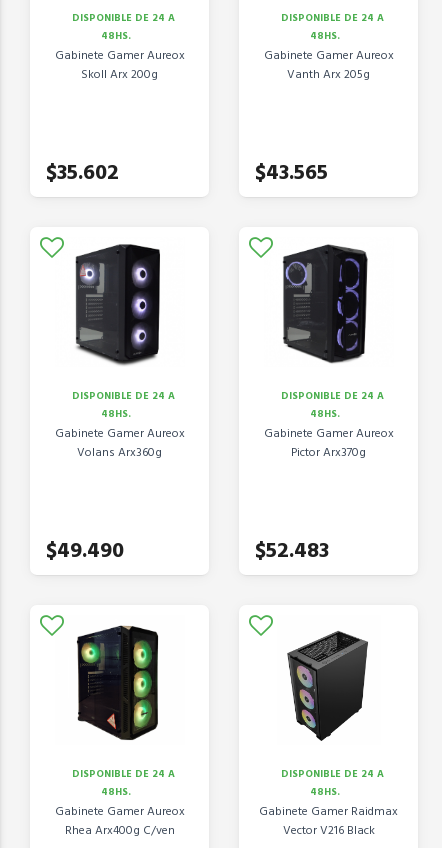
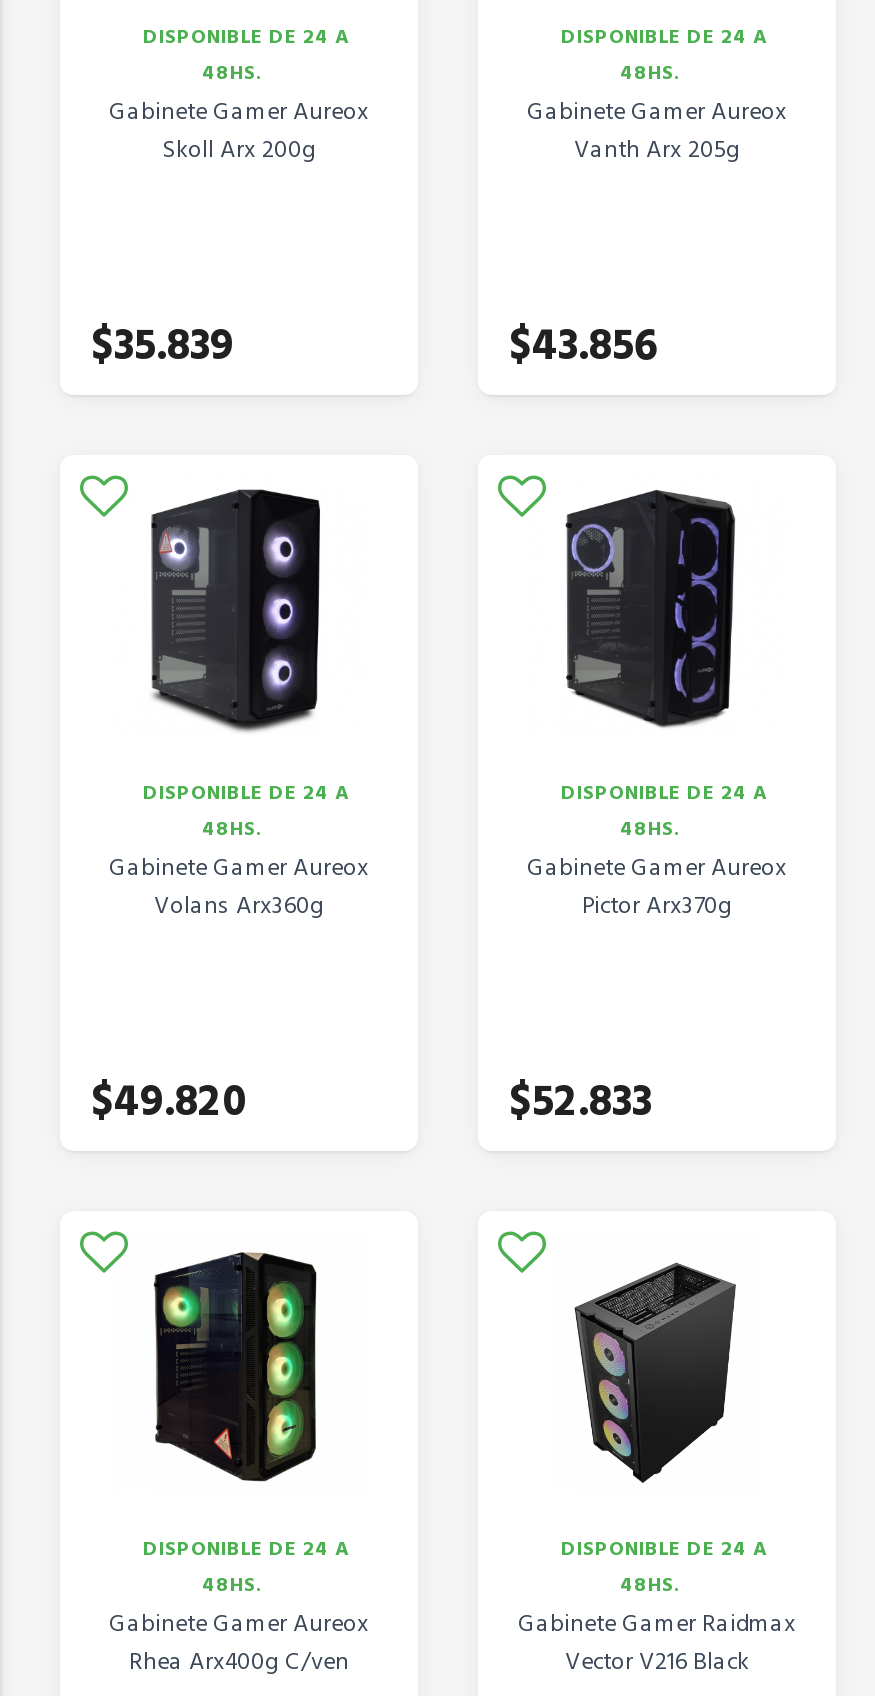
- $35.602
+ $35.839

- $43.565
+ $43.856

- $49.490
+ $49.820

- $52.483
+ $52.833
